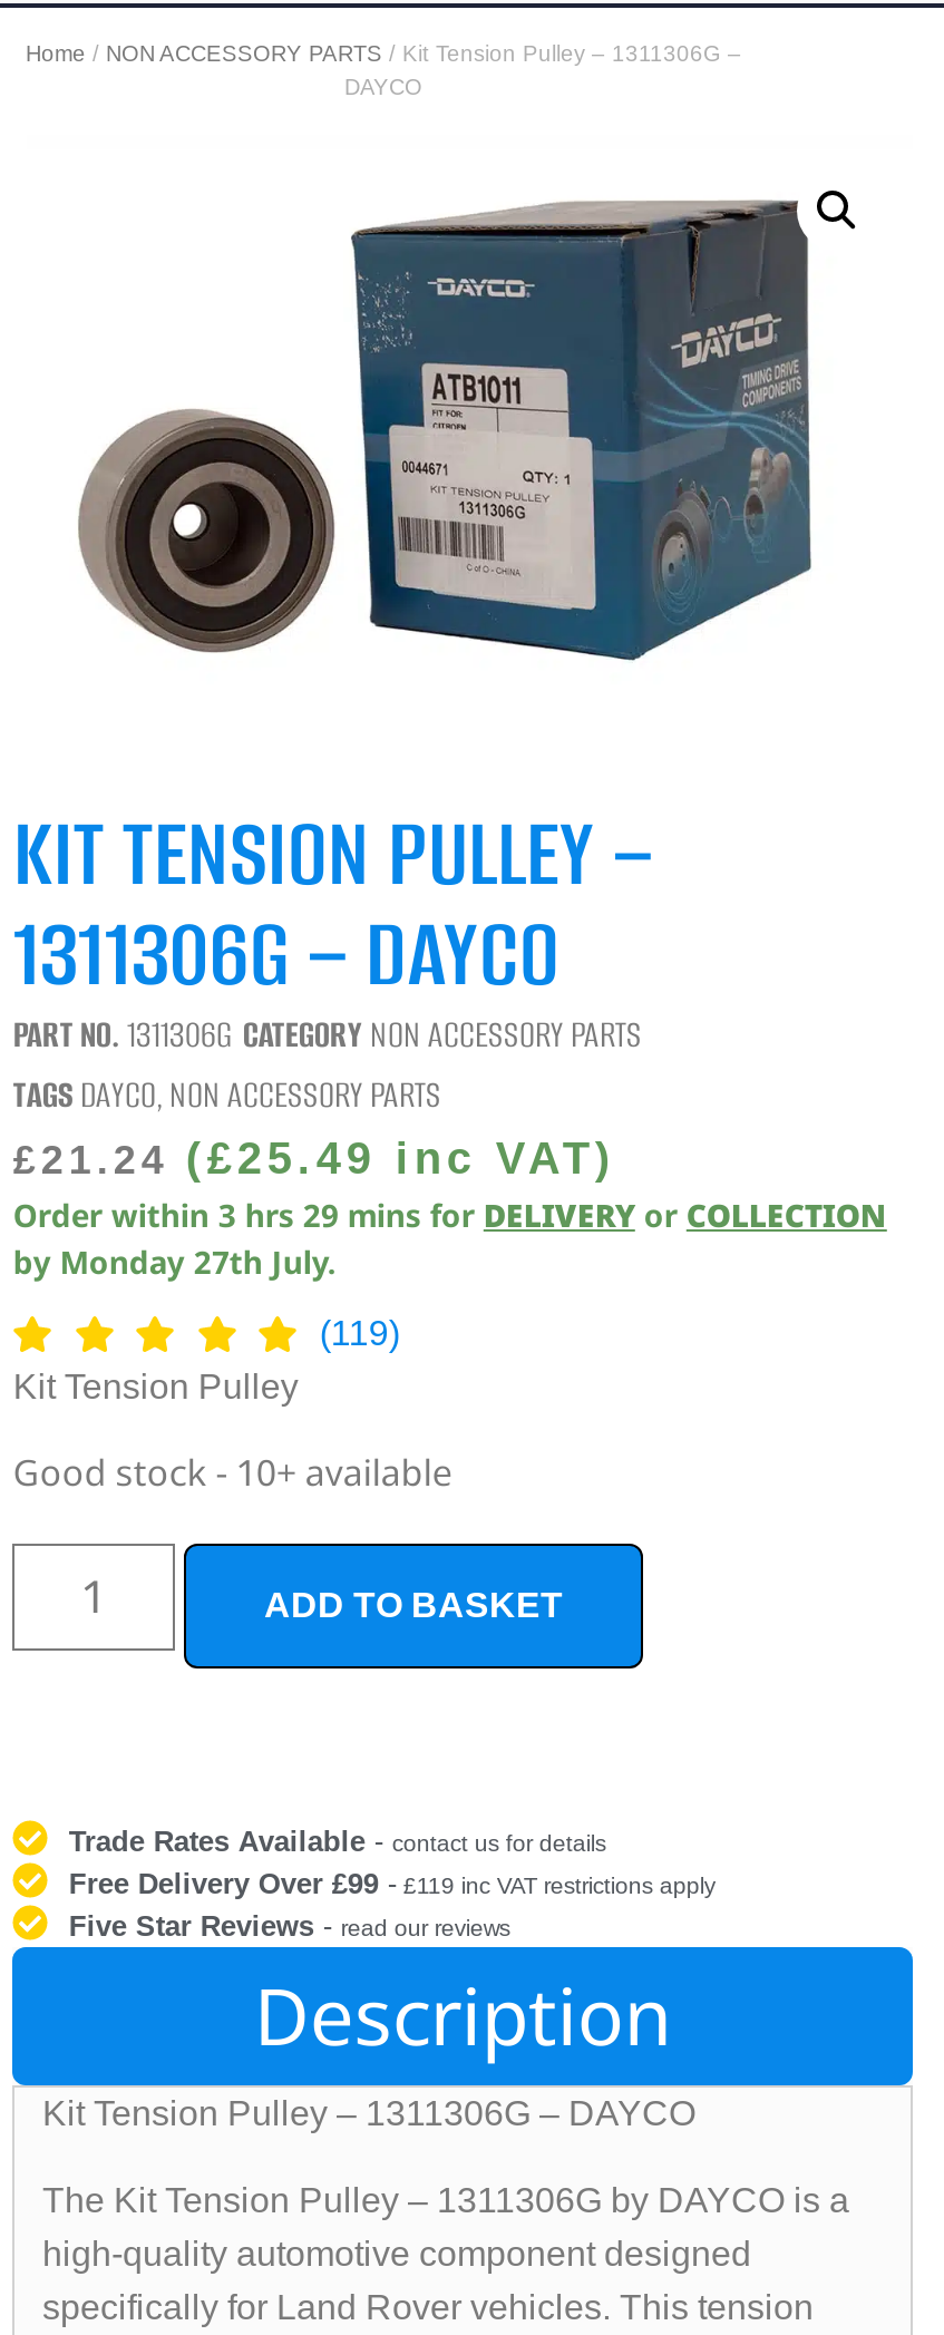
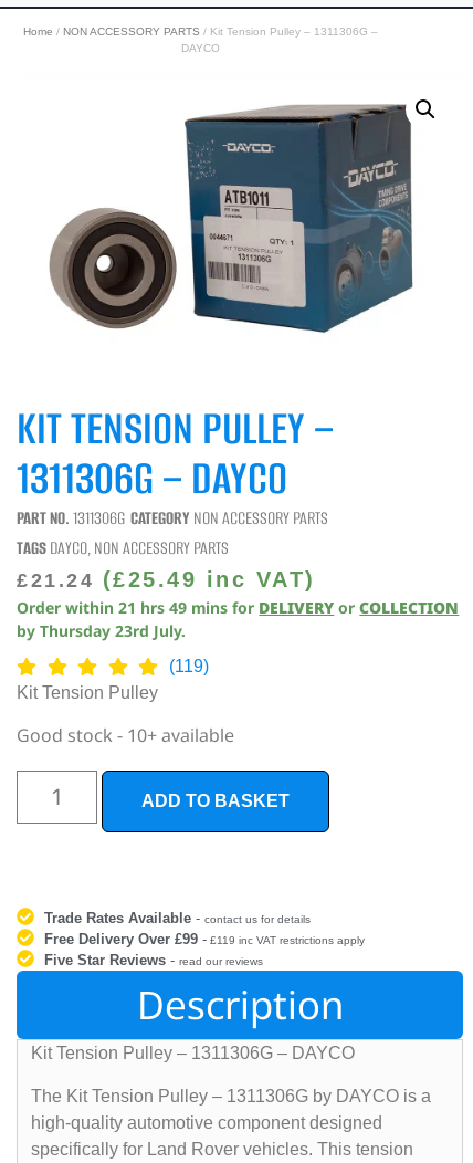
- Order within 3 hrs 29 mins for DELIVERY or COLLECTION
+ Order within 21 hrs 49 mins for DELIVERY or COLLECTION

- by Monday 27th July.
+ by Thursday 23rd July.
